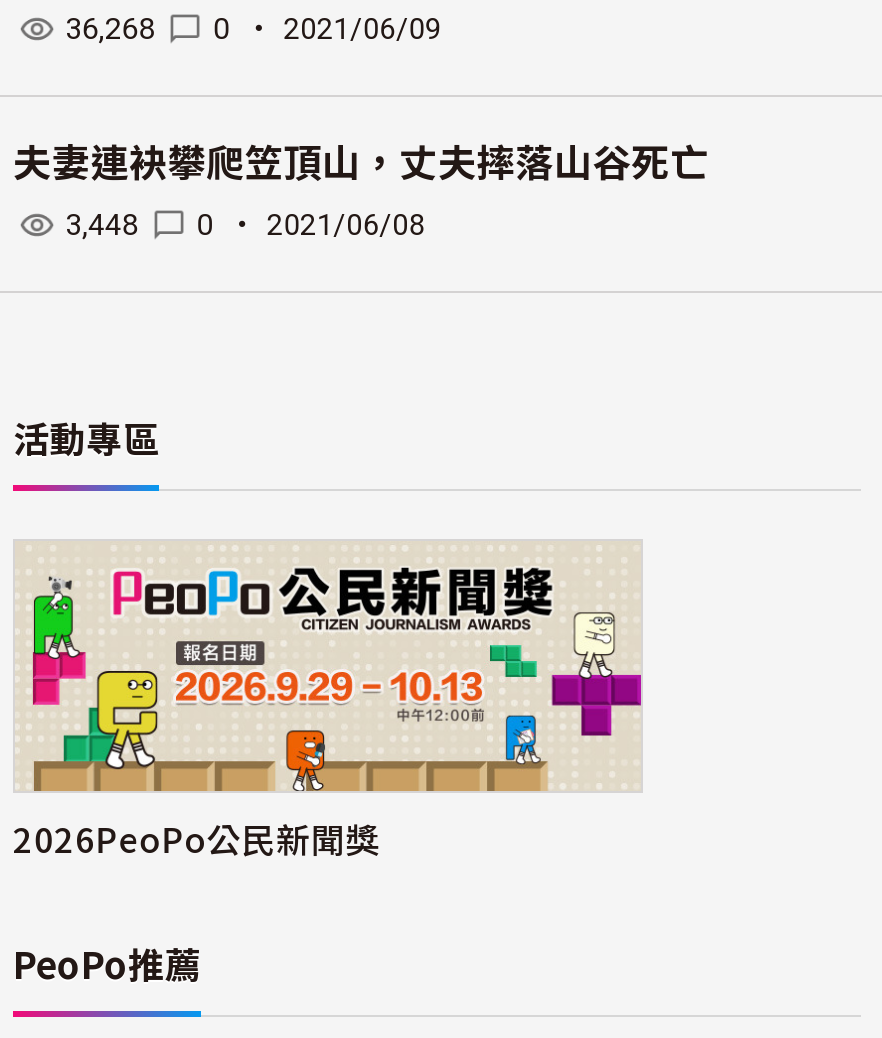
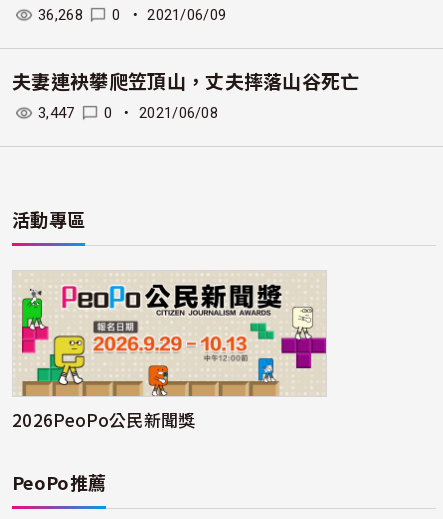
- 3,448 0 ・2021/06/08
+ 3,447 0 ・2021/06/08
